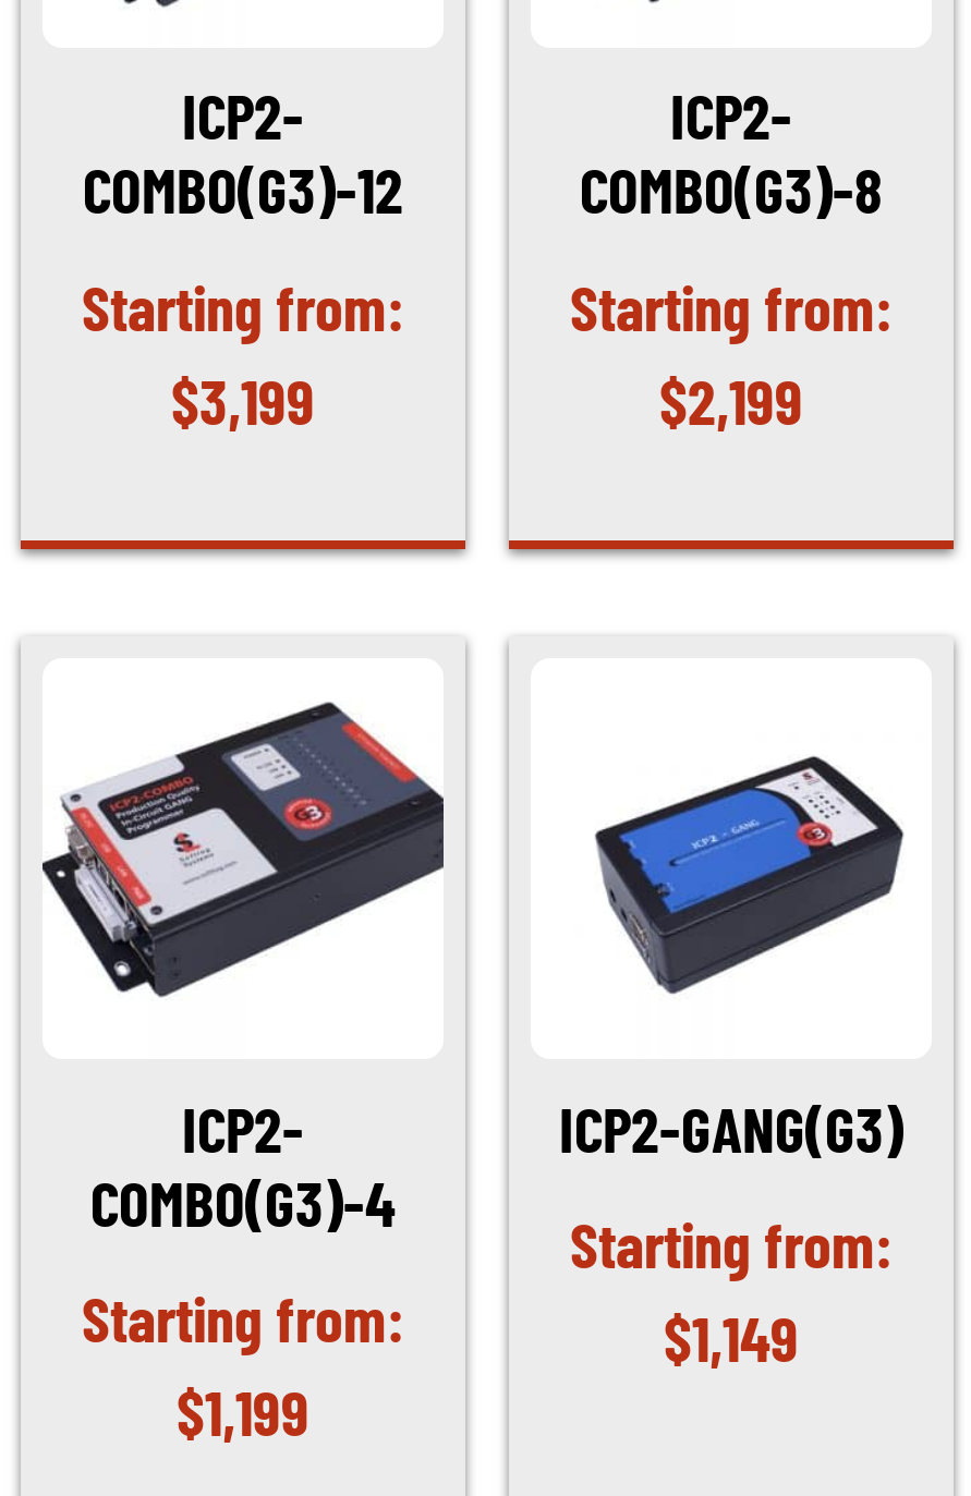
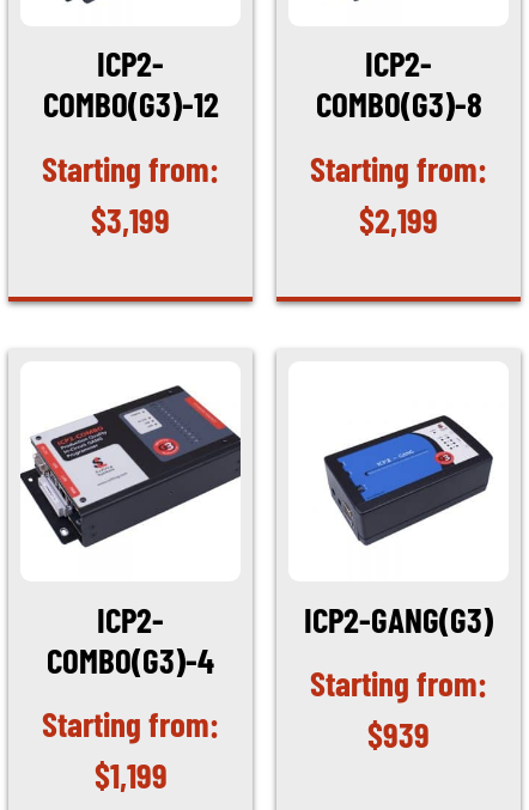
- $1,149
+ $939
